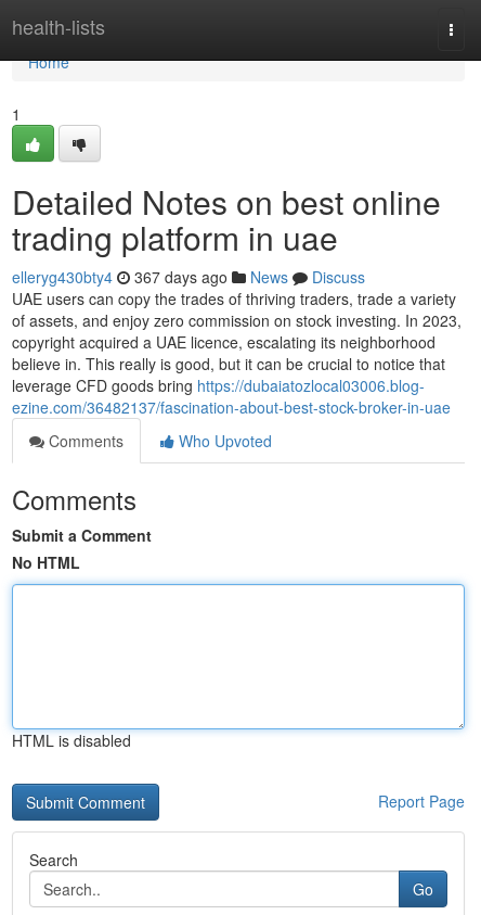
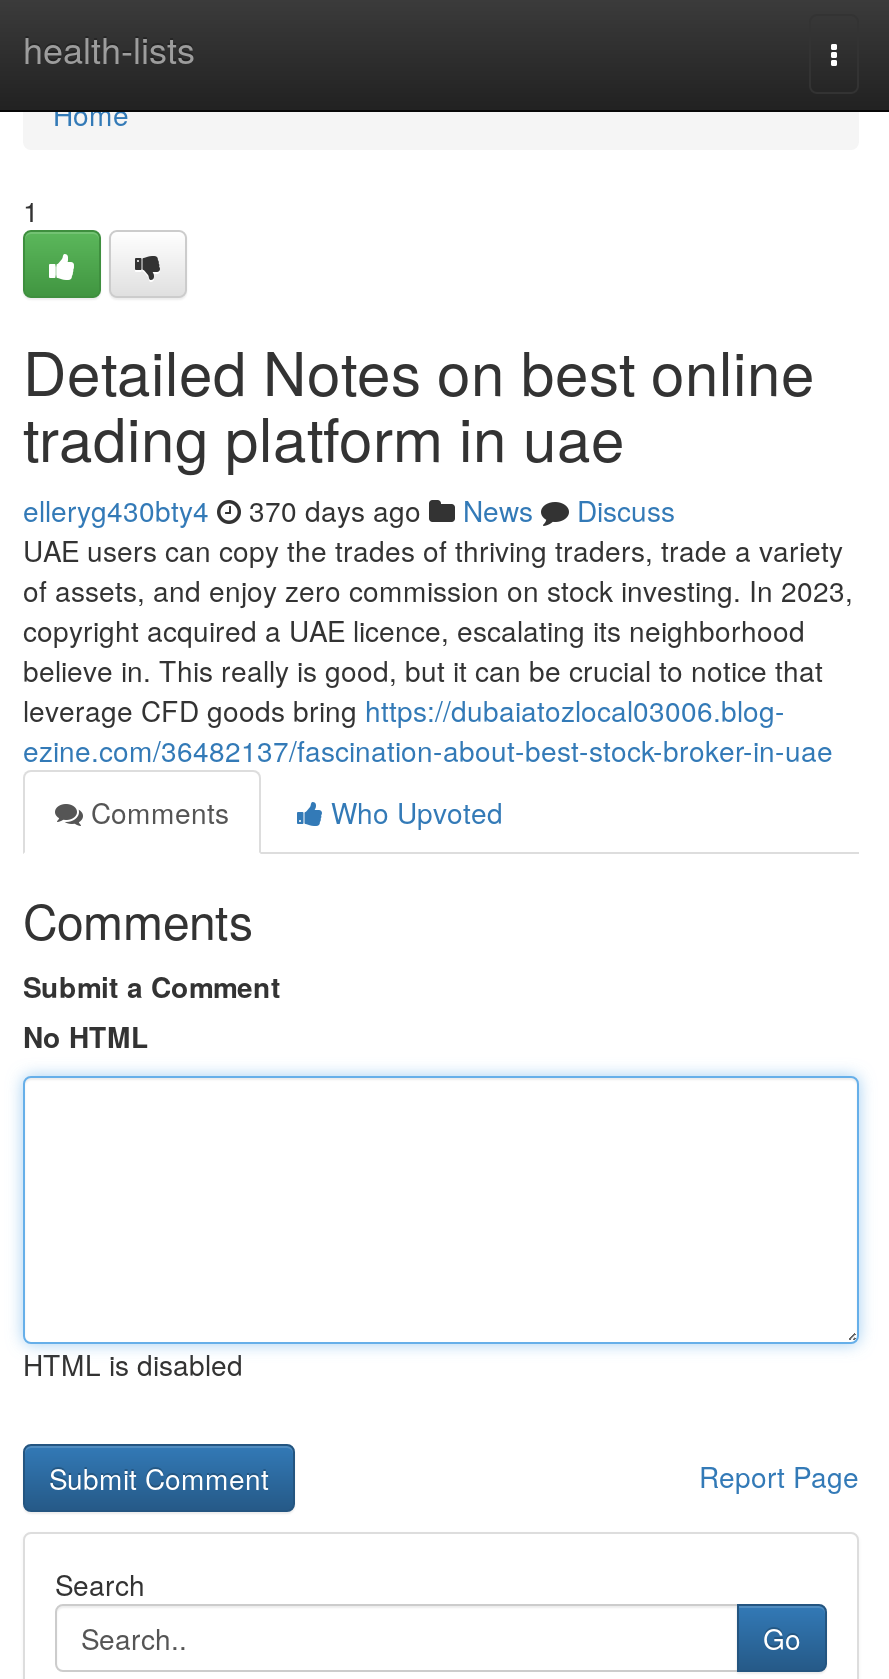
- elleryg430bty4 367 days ago News Discuss
+ elleryg430bty4 370 days ago News Discuss
